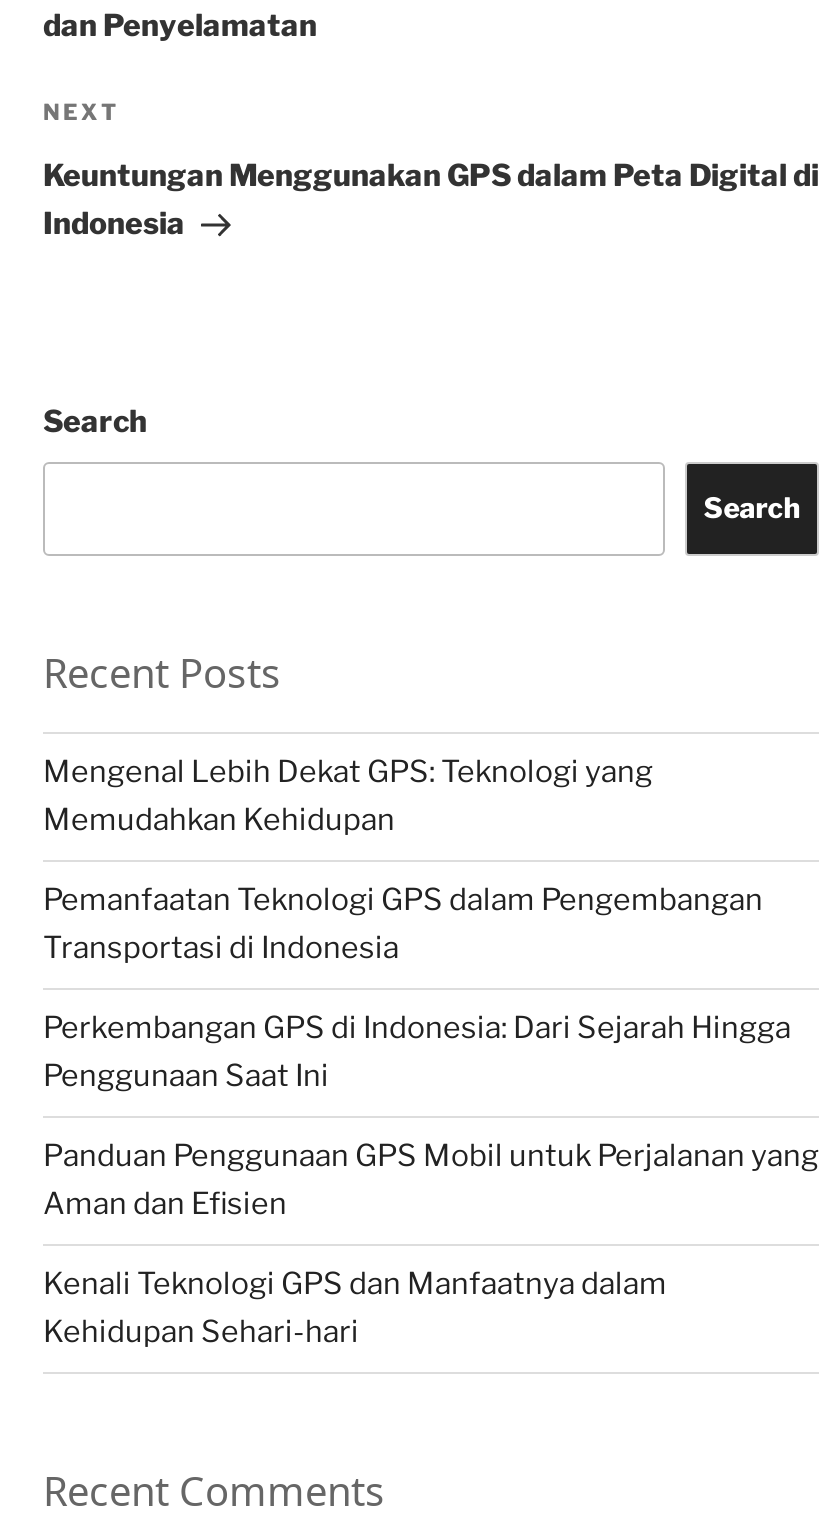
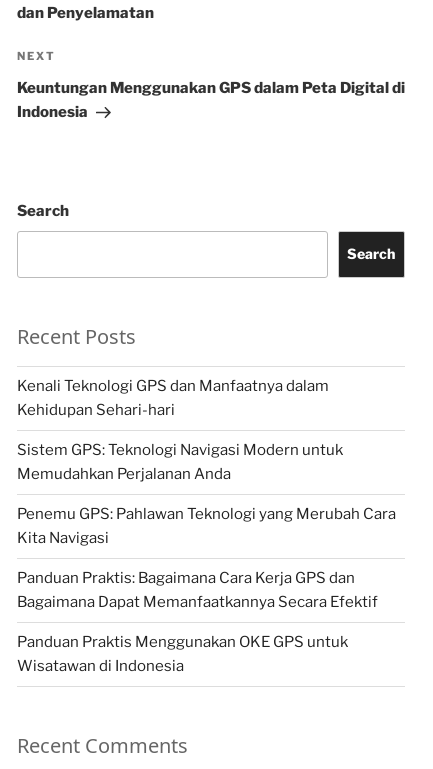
- Mengenal Lebih Dekat GPS: Teknologi yang
- Memudahkan Kehidupan
- Pemanfaatan Teknologi GPS dalam Pengembangan
- Transportasi di Indonesia
- Perkembangan GPS di Indonesia: Dari Sejarah Hingga
- Penggunaan Saat Ini
- Panduan Penggunaan GPS Mobil untuk Perjalanan yang
- Aman dan Efisien

moved up: Kenali Teknologi GPS dan Manfaatnya dalam | Kehidupan Sehari-hari

+ Sistem GPS: Teknologi Navigasi Modern untuk
+ Memudahkan Perjalanan Anda
+ Penemu GPS: Pahlawan Teknologi yang Merubah Cara
+ Kita Navigasi
+ Panduan Praktis: Bagaimana Cara Kerja GPS dan
+ Bagaimana Dapat Memanfaatkannya Secara Efektif
+ Panduan Praktis Menggunakan OKE GPS untuk
+ Wisatawan di Indonesia
